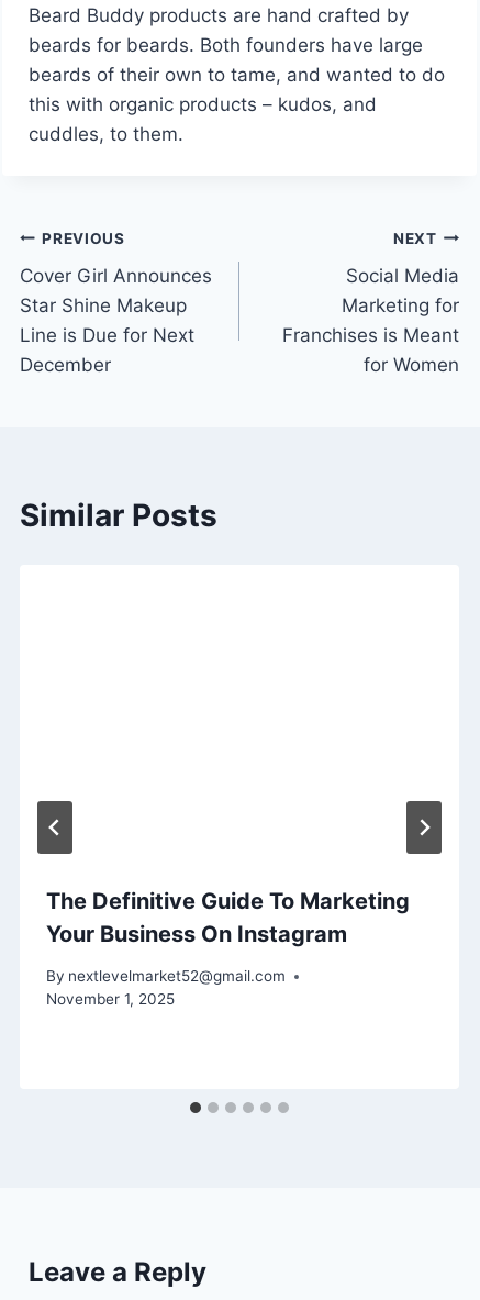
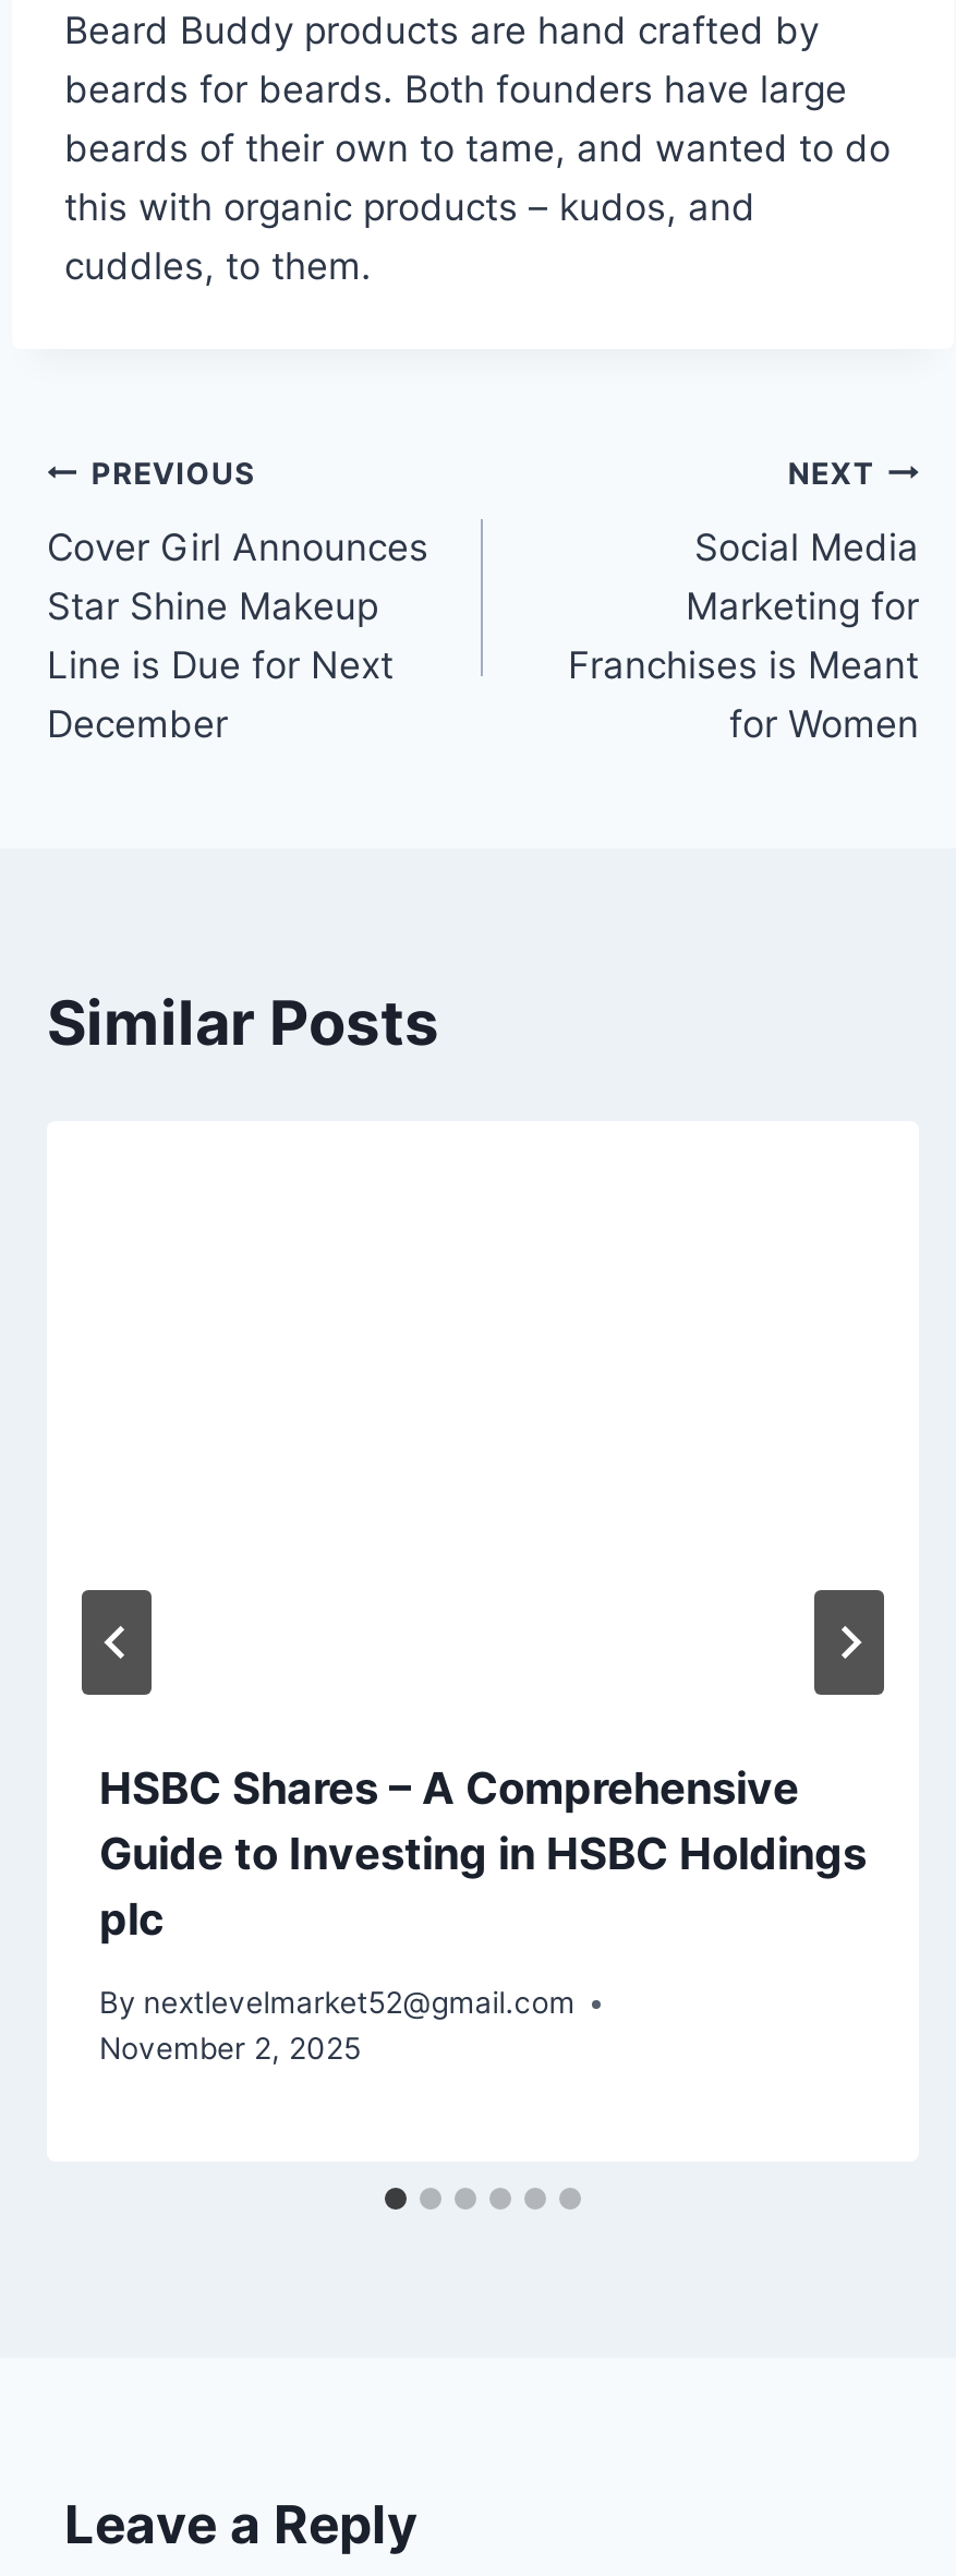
- The Definitive Guide To Marketing
- Your Business On Instagram
+ HSBC Shares – A Comprehensive
+ Guide to Investing in HSBC Holdings
+ plc

moved down: By nextlevelmarket52@gmail.com

- November 1, 2025
+ November 2, 2025
